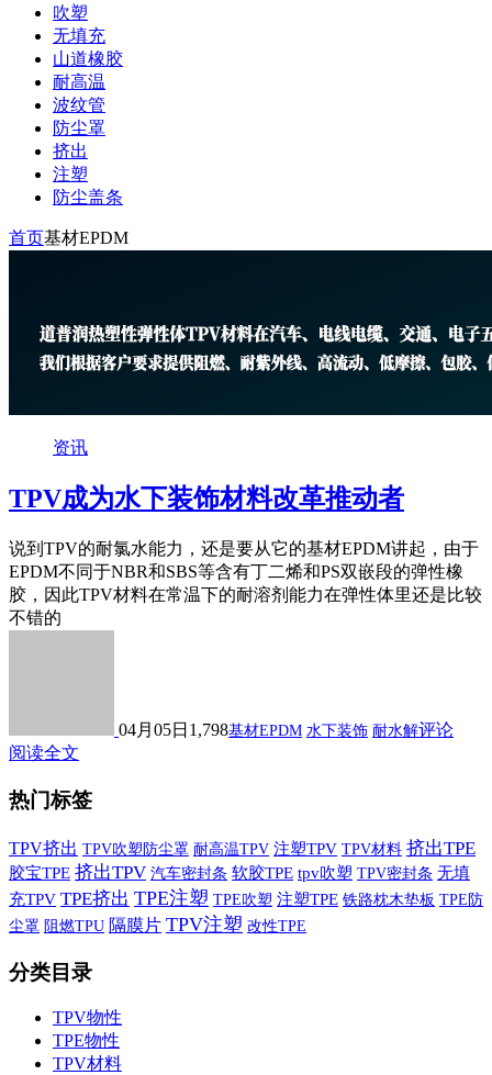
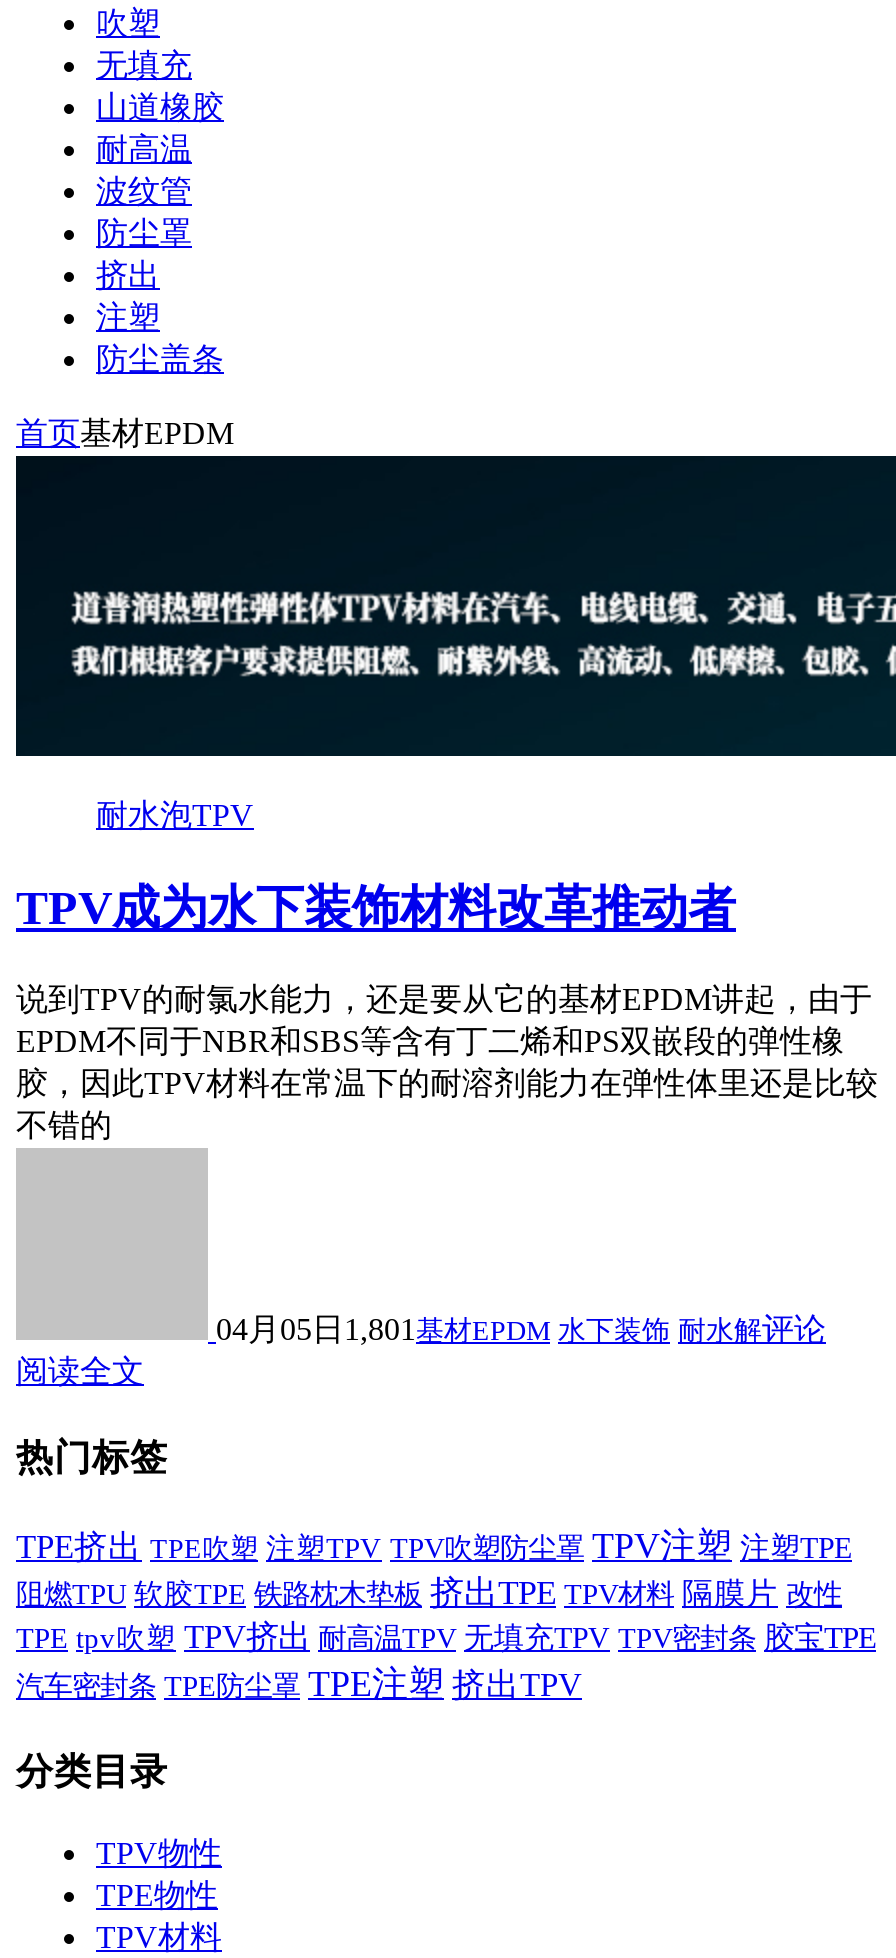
- 资讯
+ 耐水泡TPV

- 04月05日1,798基材EPDM 水下装饰 耐水解评论
+ 04月05日1,801基材EPDM 水下装饰 耐水解评论

- TPV挤出 TPV吹塑防尘罩 耐高温TPV 注塑TPV TPV材料 挤出TPE
- 胶宝TPE 挤出TPV 汽车密封条 软胶TPE tpv吹塑 TPV密封条 无填
- 充TPV TPE挤出 TPE注塑 TPE吹塑 注塑TPE 铁路枕木垫板 TPE防
- 尘罩 阻燃TPU 隔膜片 TPV注塑 改性TPE
+ TPE挤出 TPE吹塑 注塑TPV TPV吹塑防尘罩 TPV注塑 注塑TPE
+ 阻燃TPU 软胶TPE 铁路枕木垫板 挤出TPE TPV材料 隔膜片 改性
+ TPE tpv吹塑 TPV挤出 耐高温TPV 无填充TPV TPV密封条 胶宝TPE
+ 汽车密封条 TPE防尘罩 TPE注塑 挤出TPV
